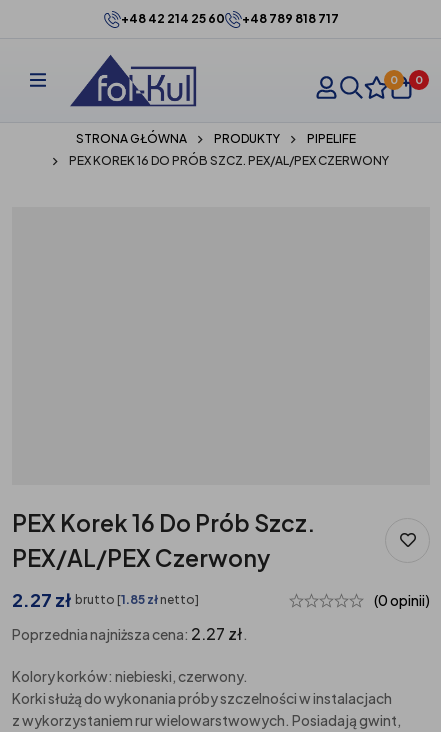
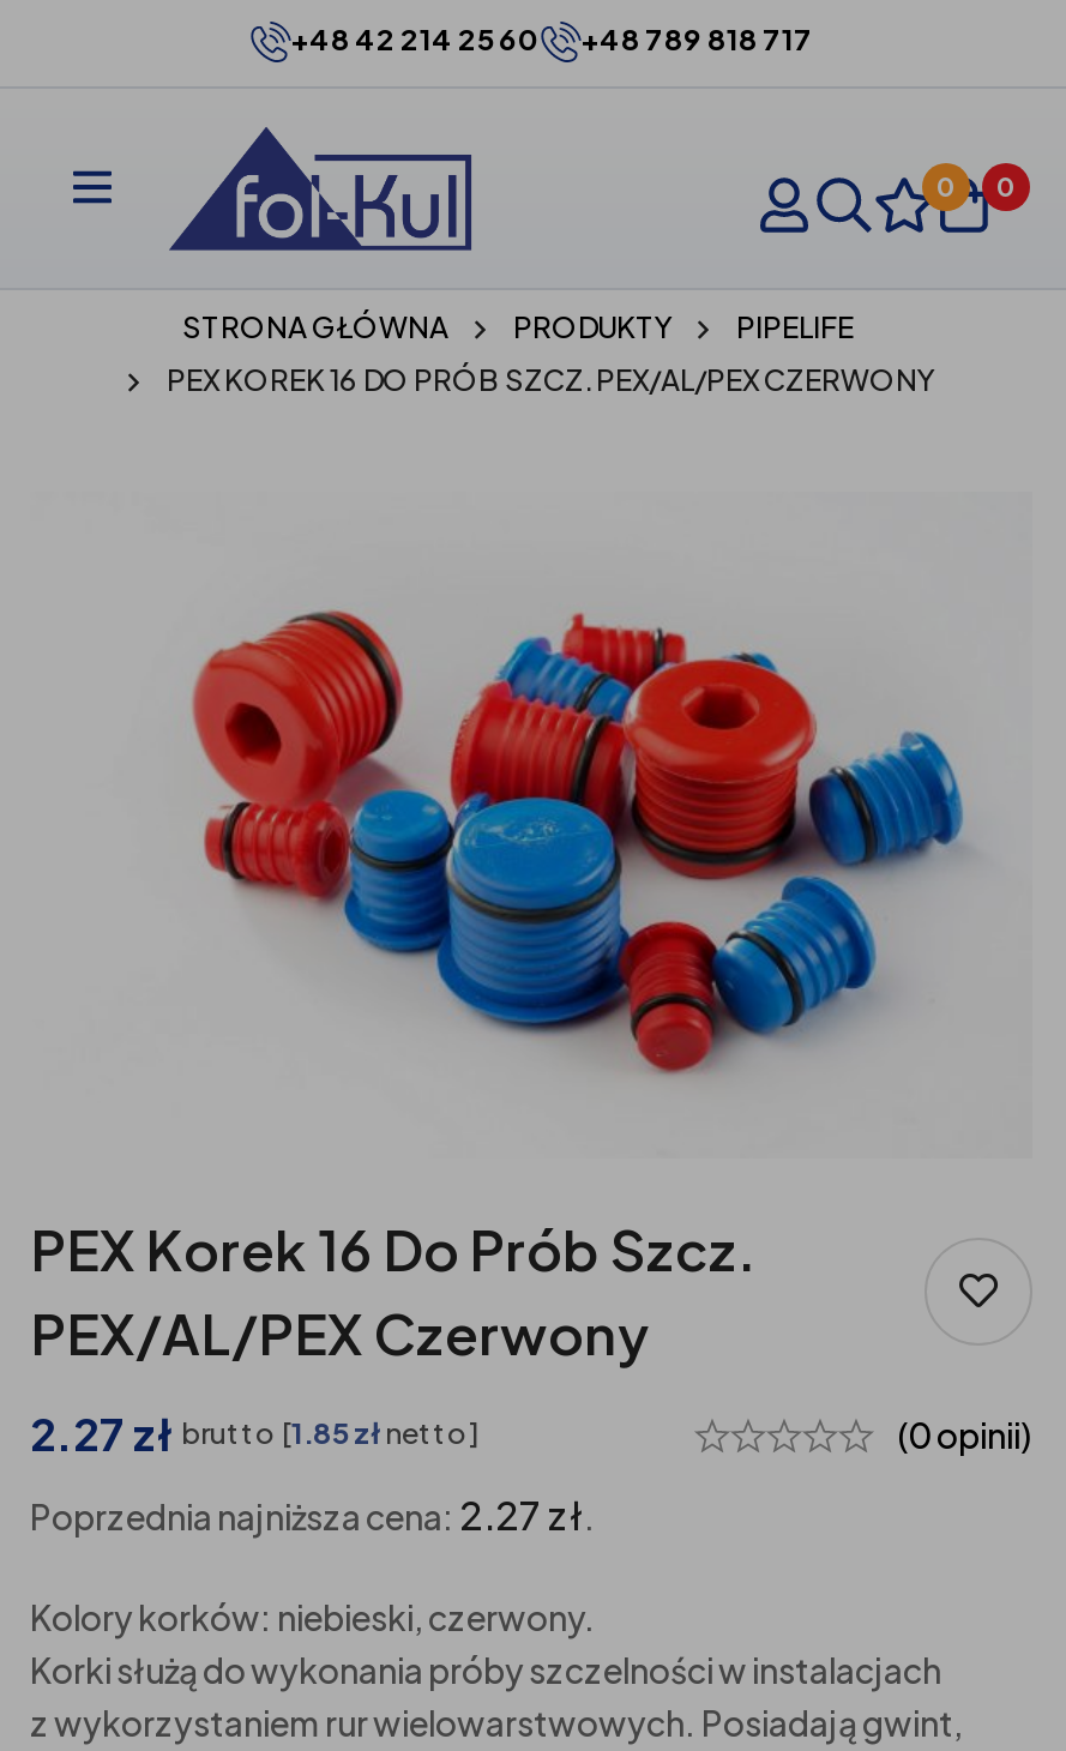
+ [image]
